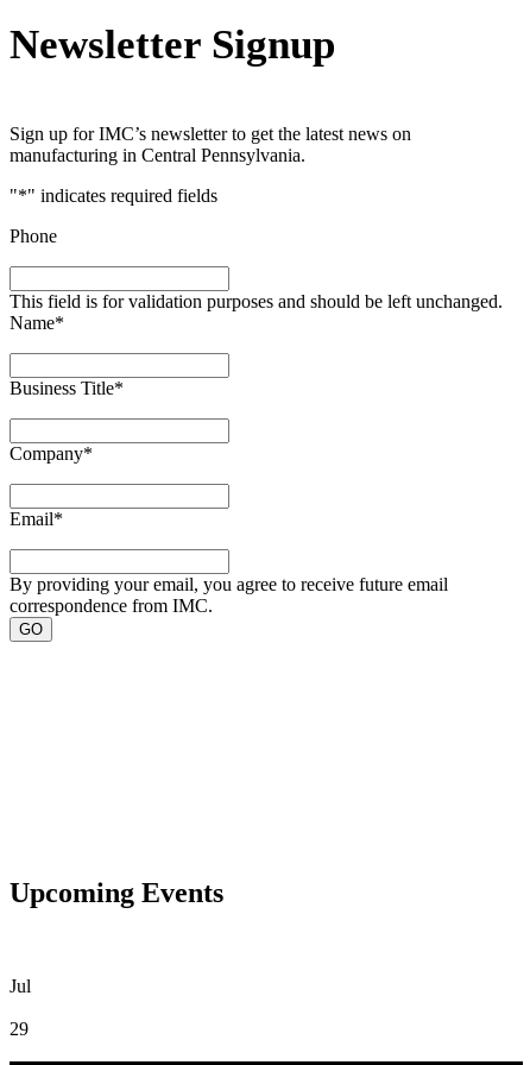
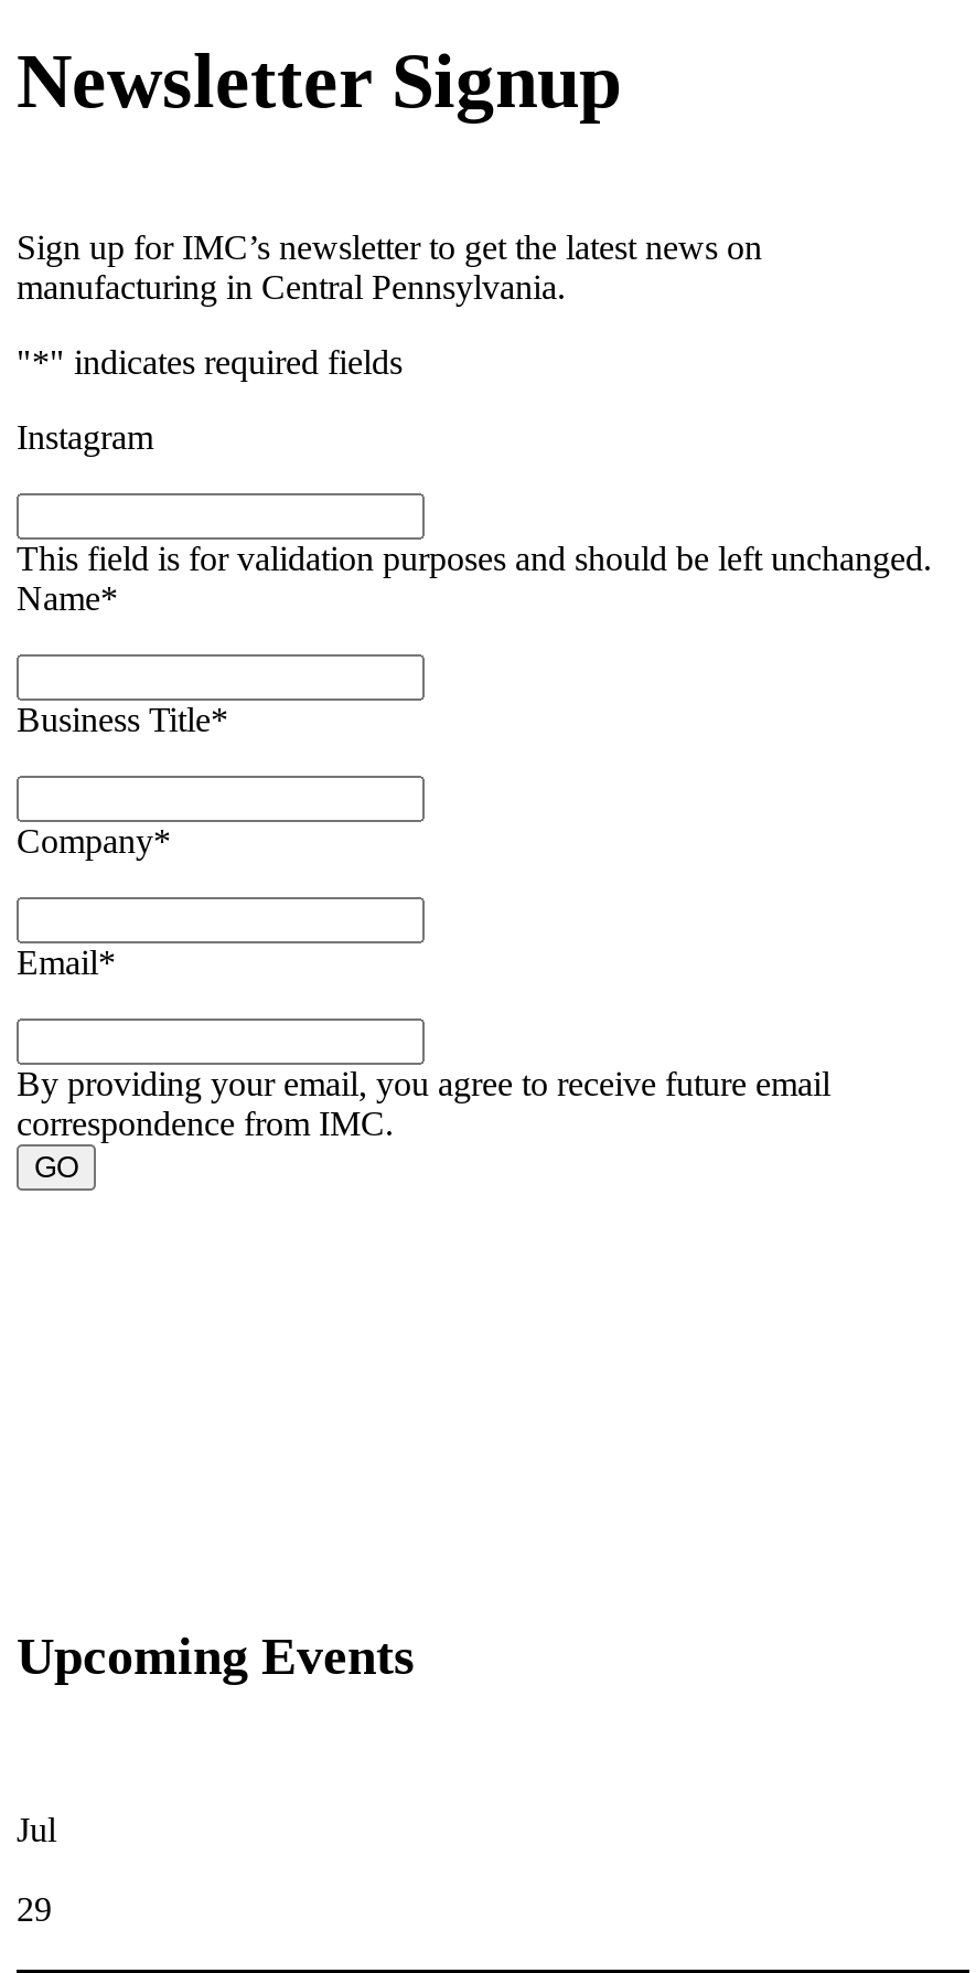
- Phone
+ Instagram
